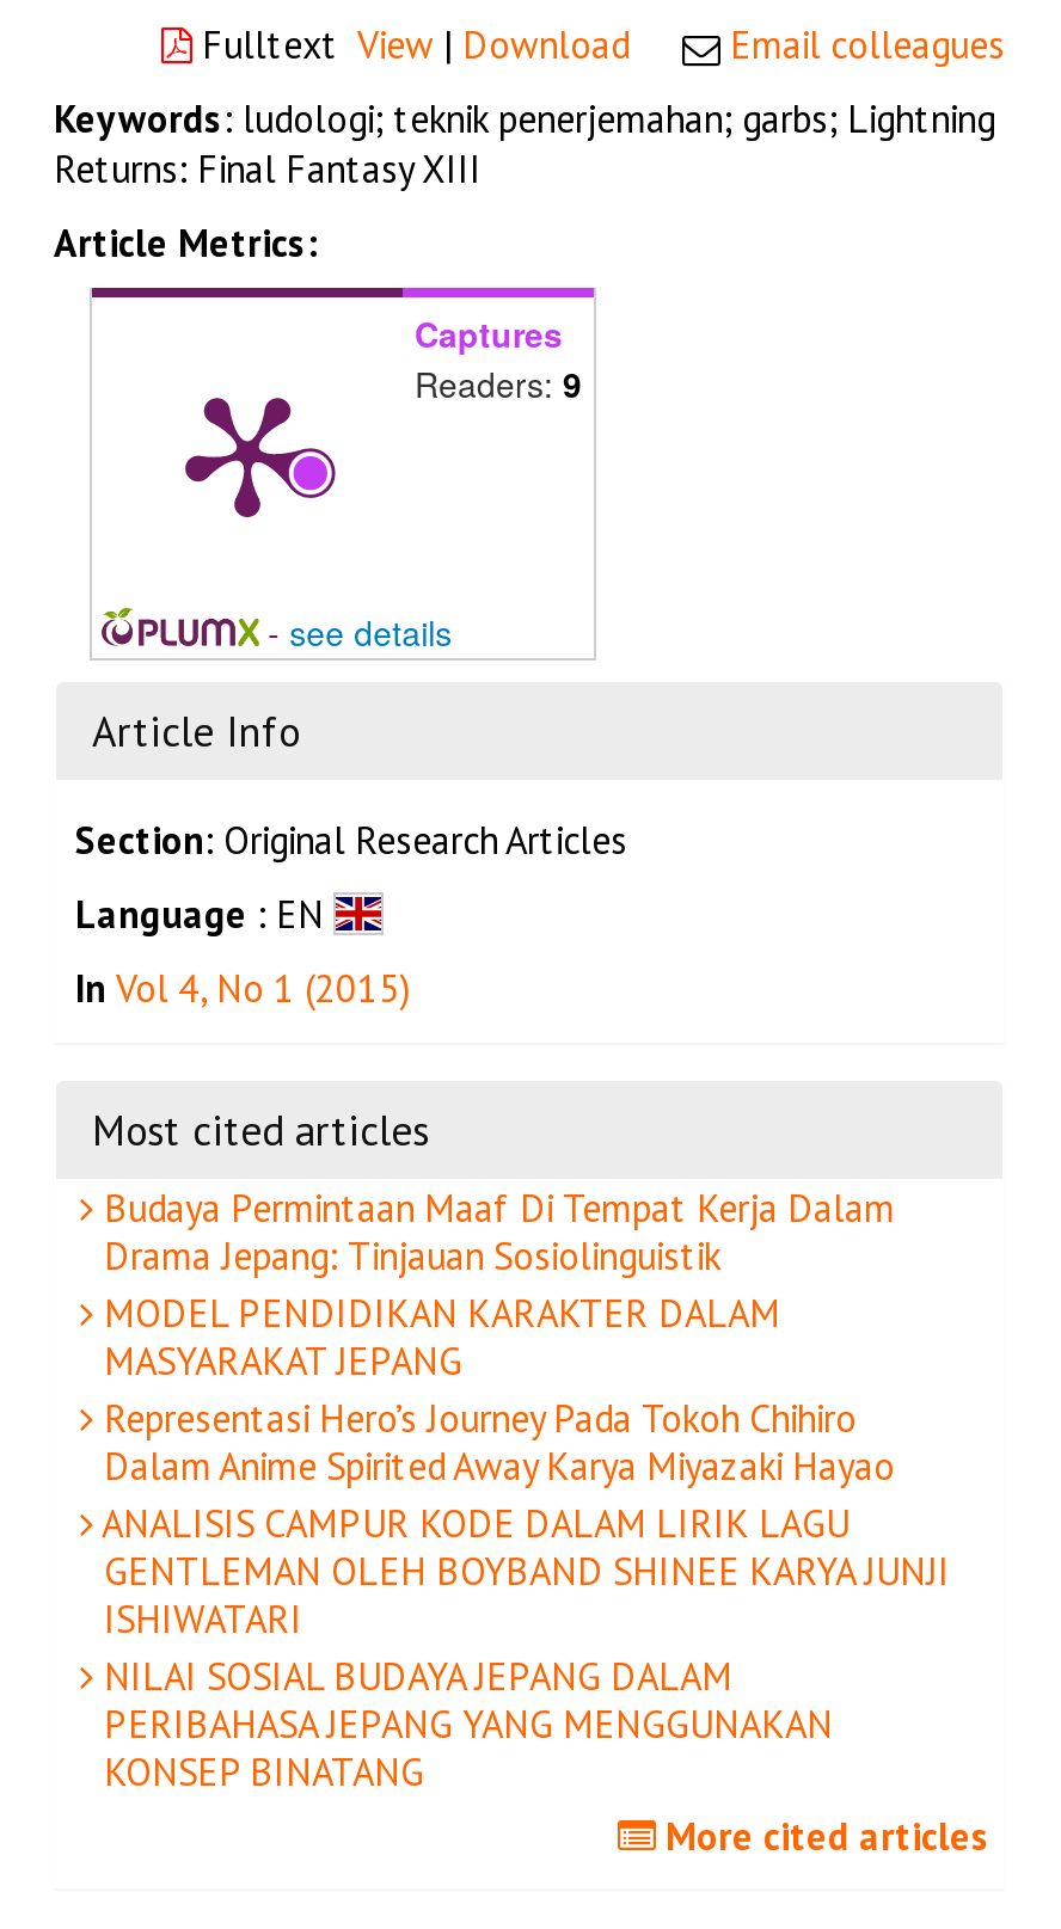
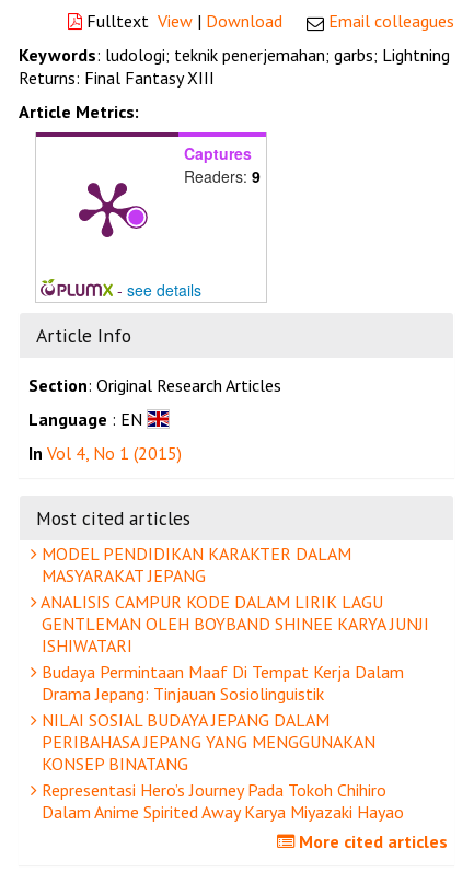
moved down: Budaya Permintaan Maaf Di Tempat Kerja Dalam | Drama Jepang: Tinjauan Sosiolinguistik

moved up: MODEL PENDIDIKAN KARAKTER DALAM | MASYARAKAT JEPANG

moved down: Representasi Hero’s Journey Pada Tokoh Chihiro | Dalam Anime Spirited Away Karya Miyazaki Hayao

moved up: ANALISIS CAMPUR KODE DALAM LIRIK LAGU | GENTLEMAN OLEH BOYBAND SHINEE KARYA JUNJI | ISHIWATARI

moved up: NILAI SOSIAL BUDAYA JEPANG DALAM | PERIBAHASA JEPANG YANG MENGGUNAKAN | KONSEP BINATANG
